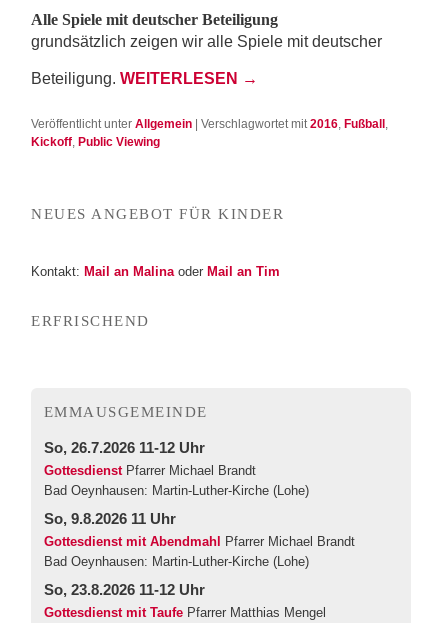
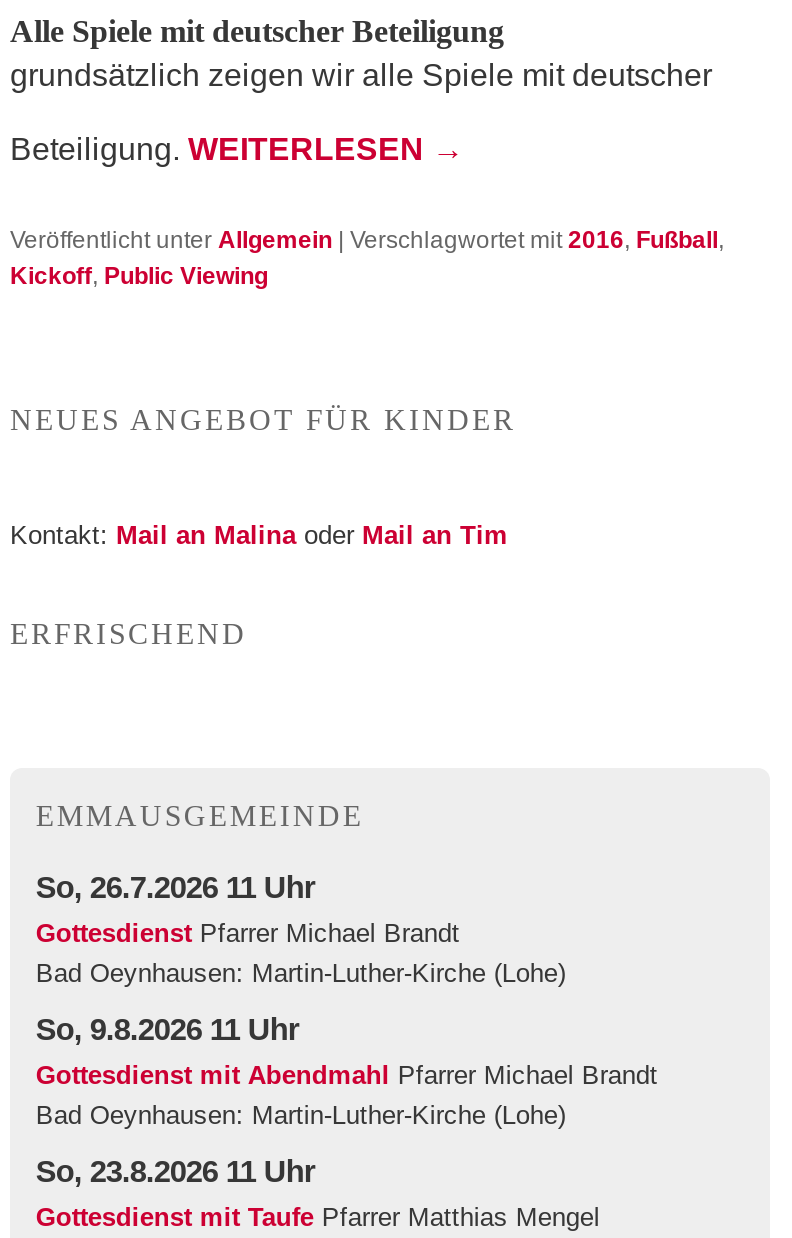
- So, 26.7.2026 11-12 Uhr
+ So, 26.7.2026 11 Uhr

- So, 23.8.2026 11-12 Uhr
+ So, 23.8.2026 11 Uhr
